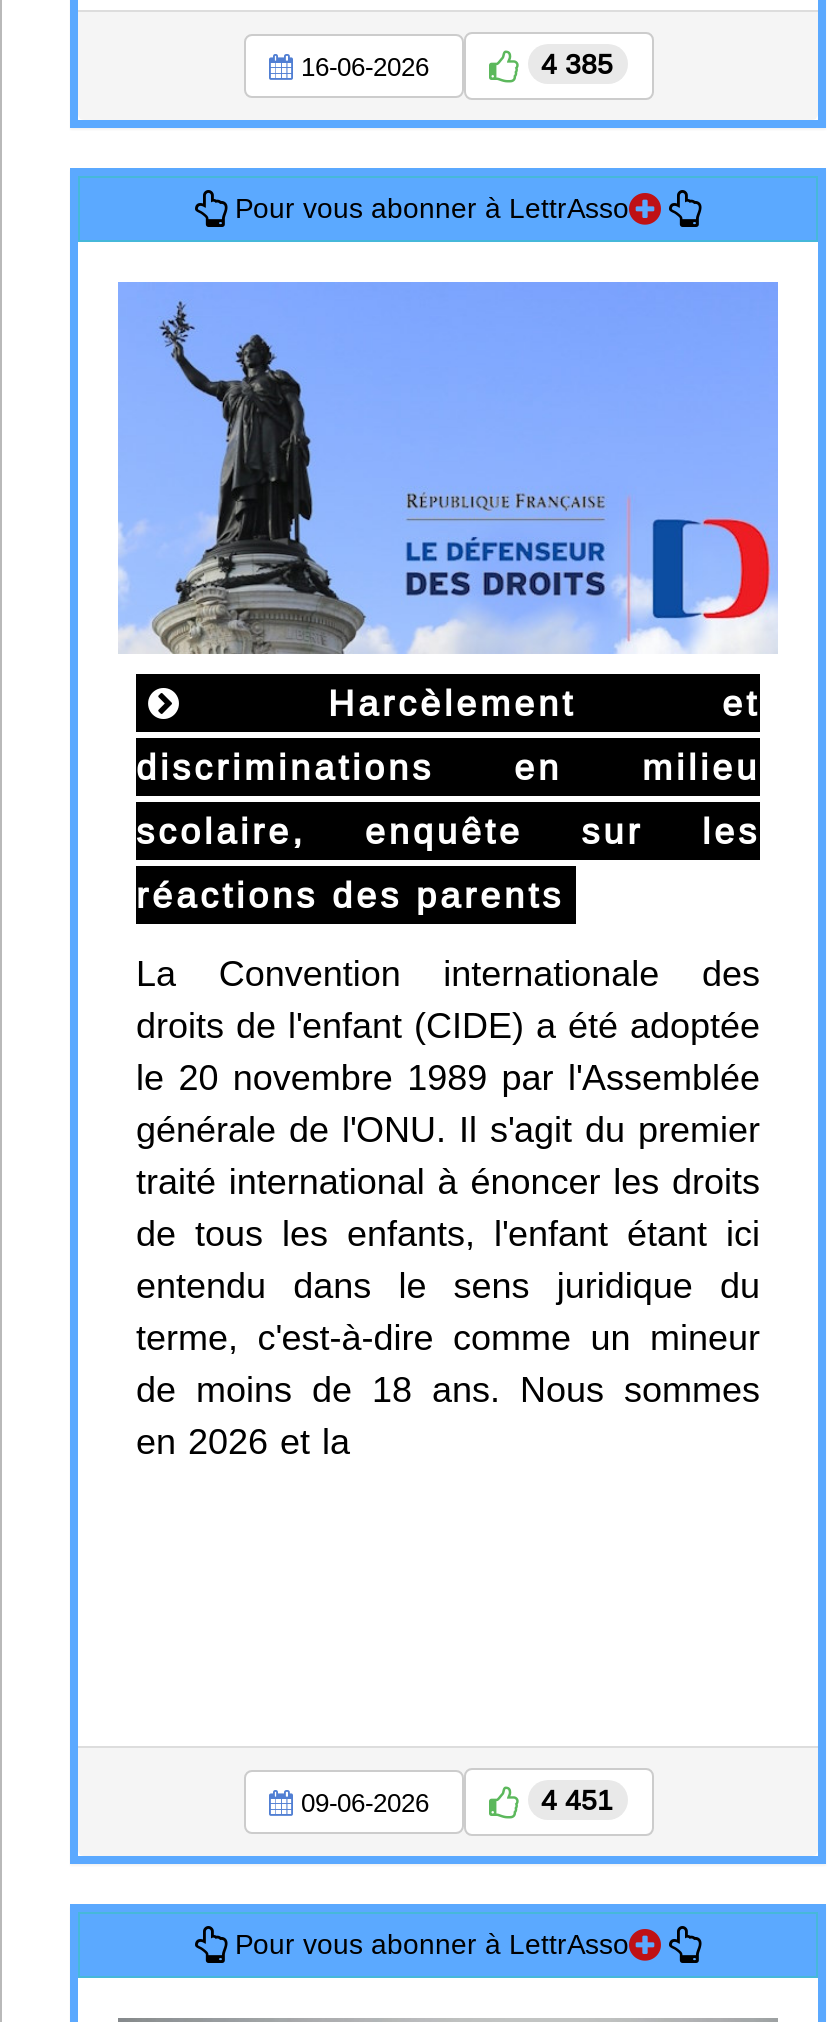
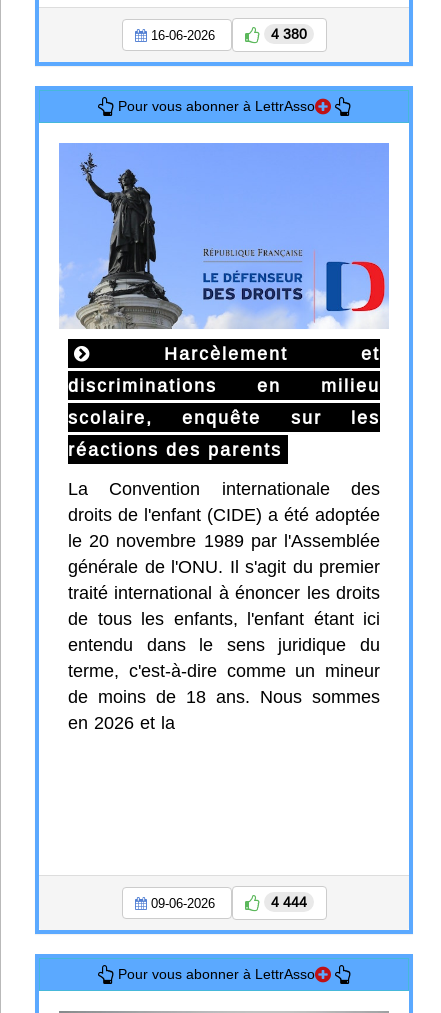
- 4 385
+ 4 380

- 4 451
+ 4 444
